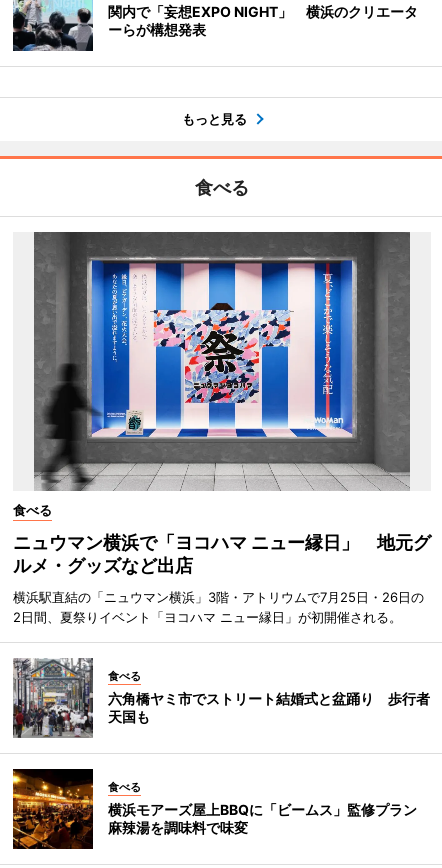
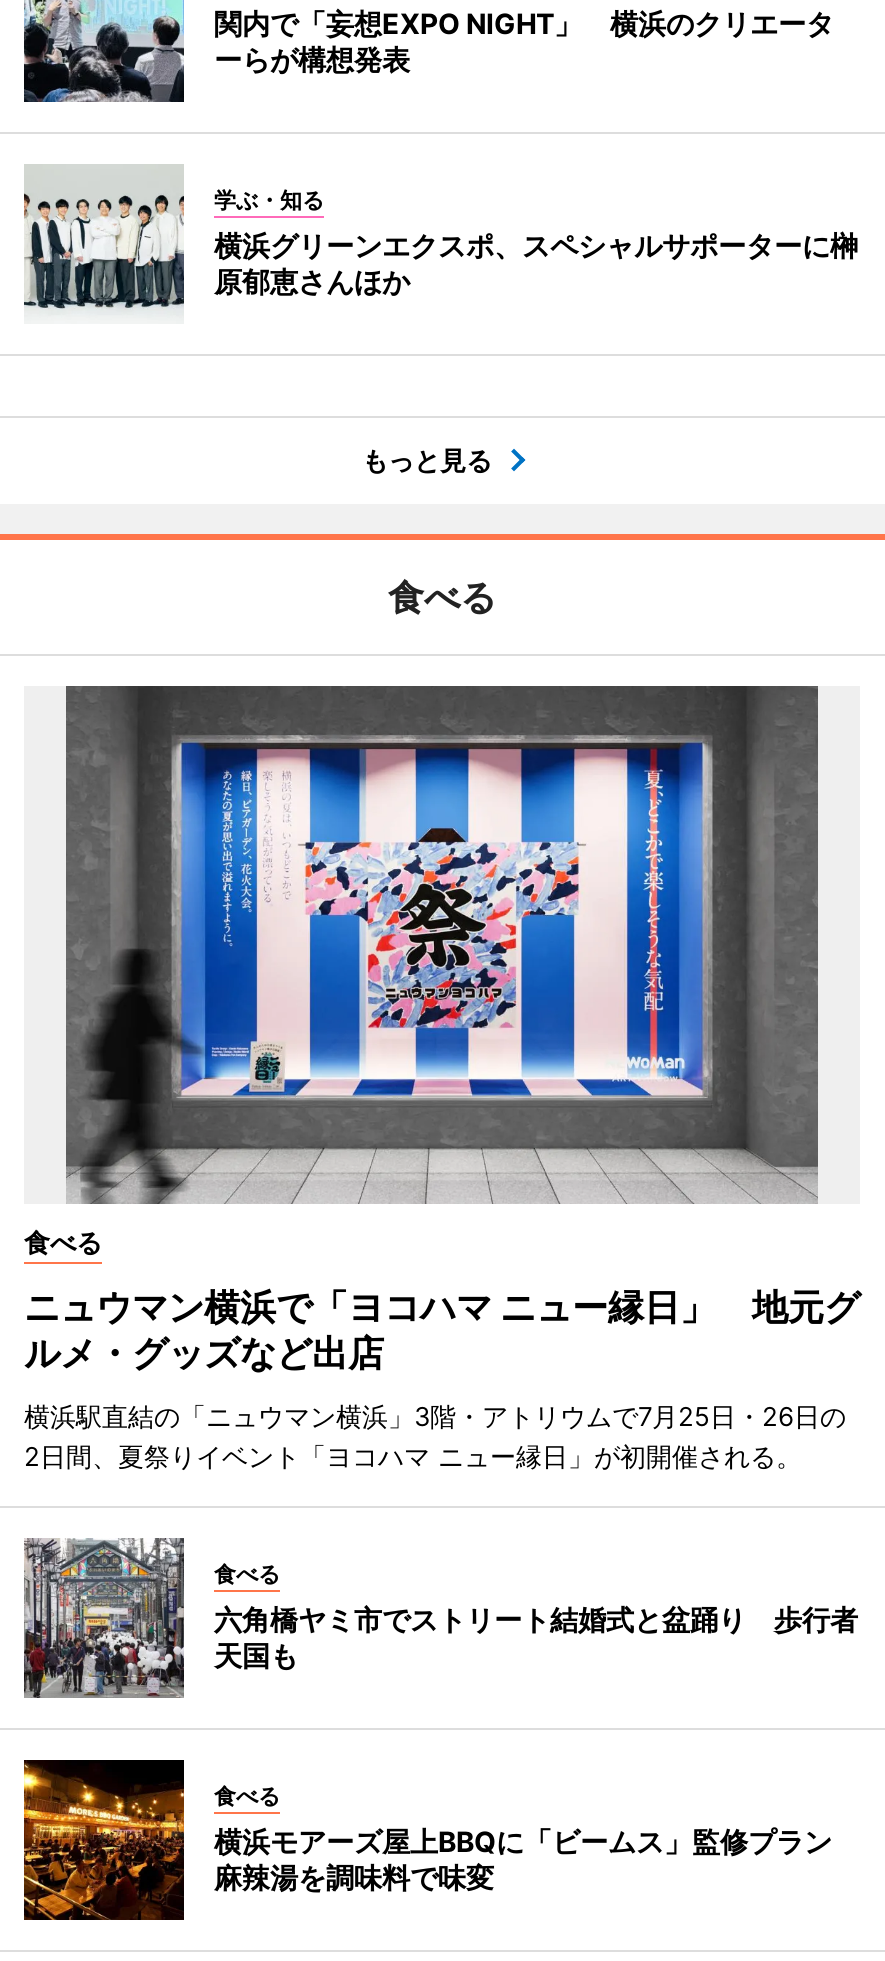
+ [image]
+ 学ぶ・知る
+ 横浜グリーンエクスポ、スペシャルサポーターに榊
+ 原郁恵さんほか
